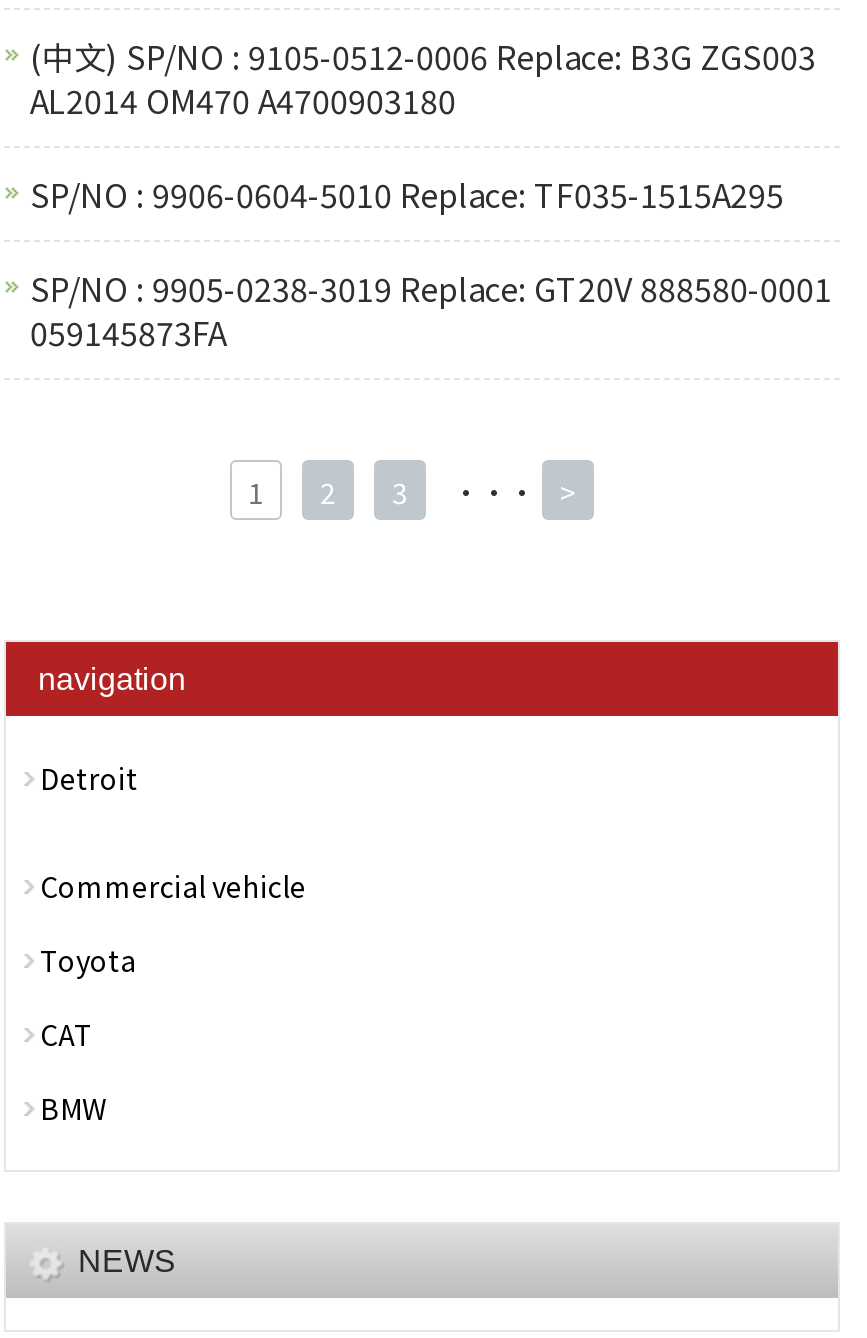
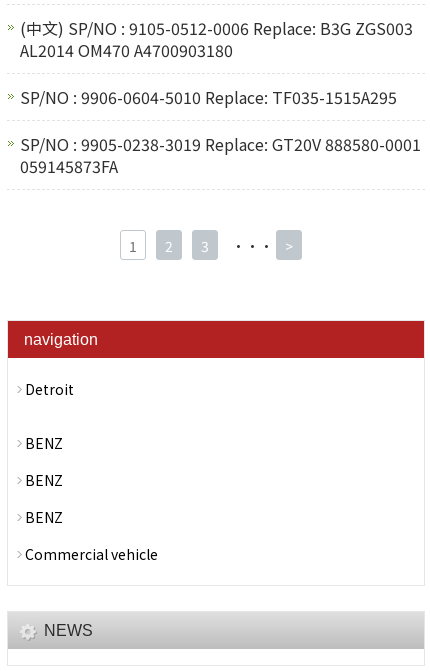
+ BENZ
+ BENZ
+ BENZ

moved down: Commercial vehicle

- Toyota
- CAT
- BMW
